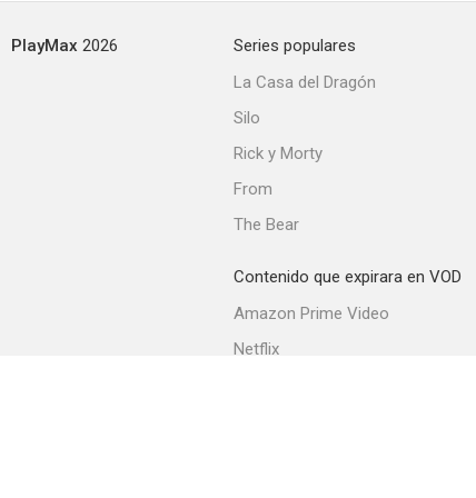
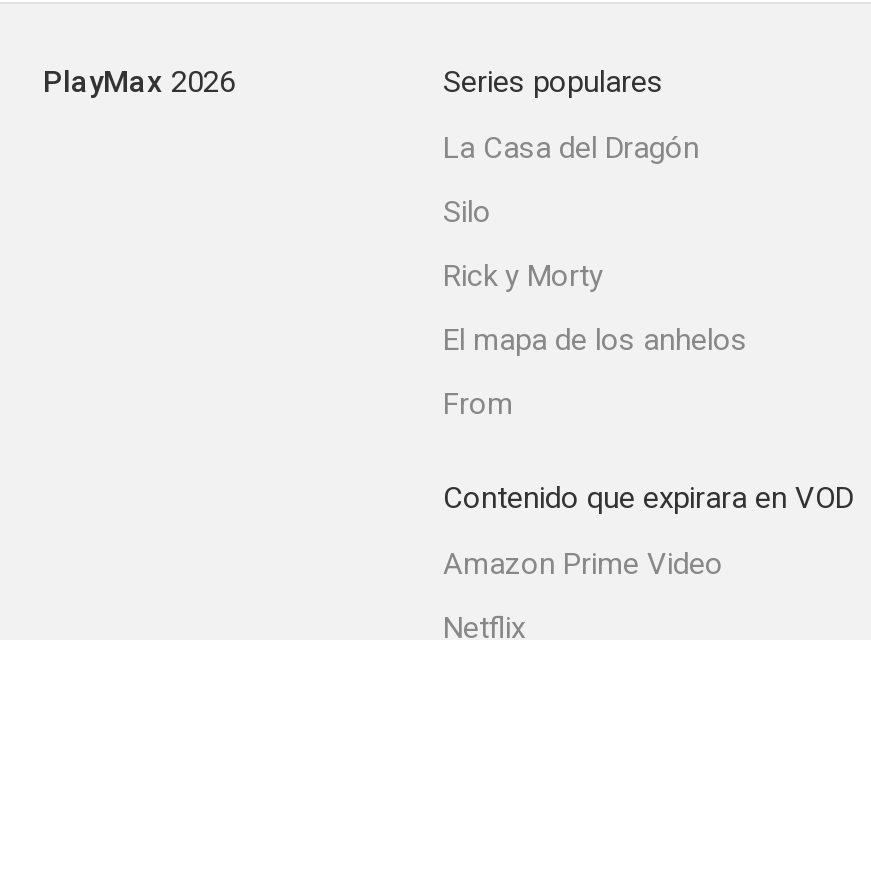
+ El mapa de los anhelos

moved down: From

- The Bear
